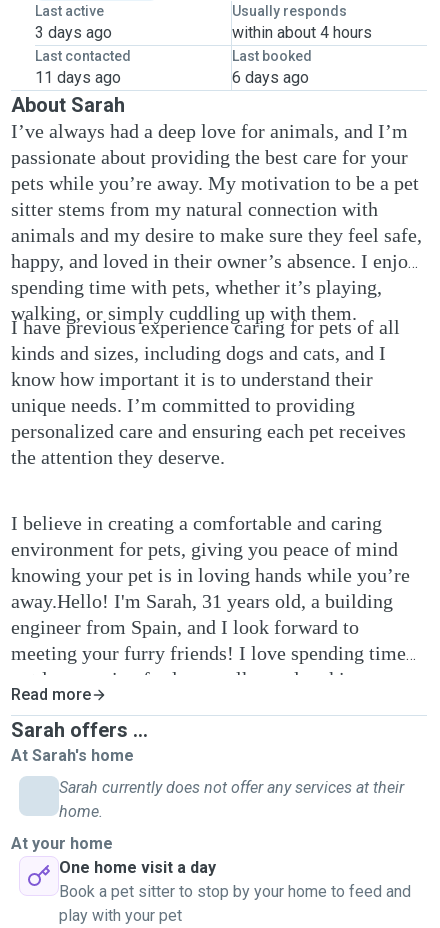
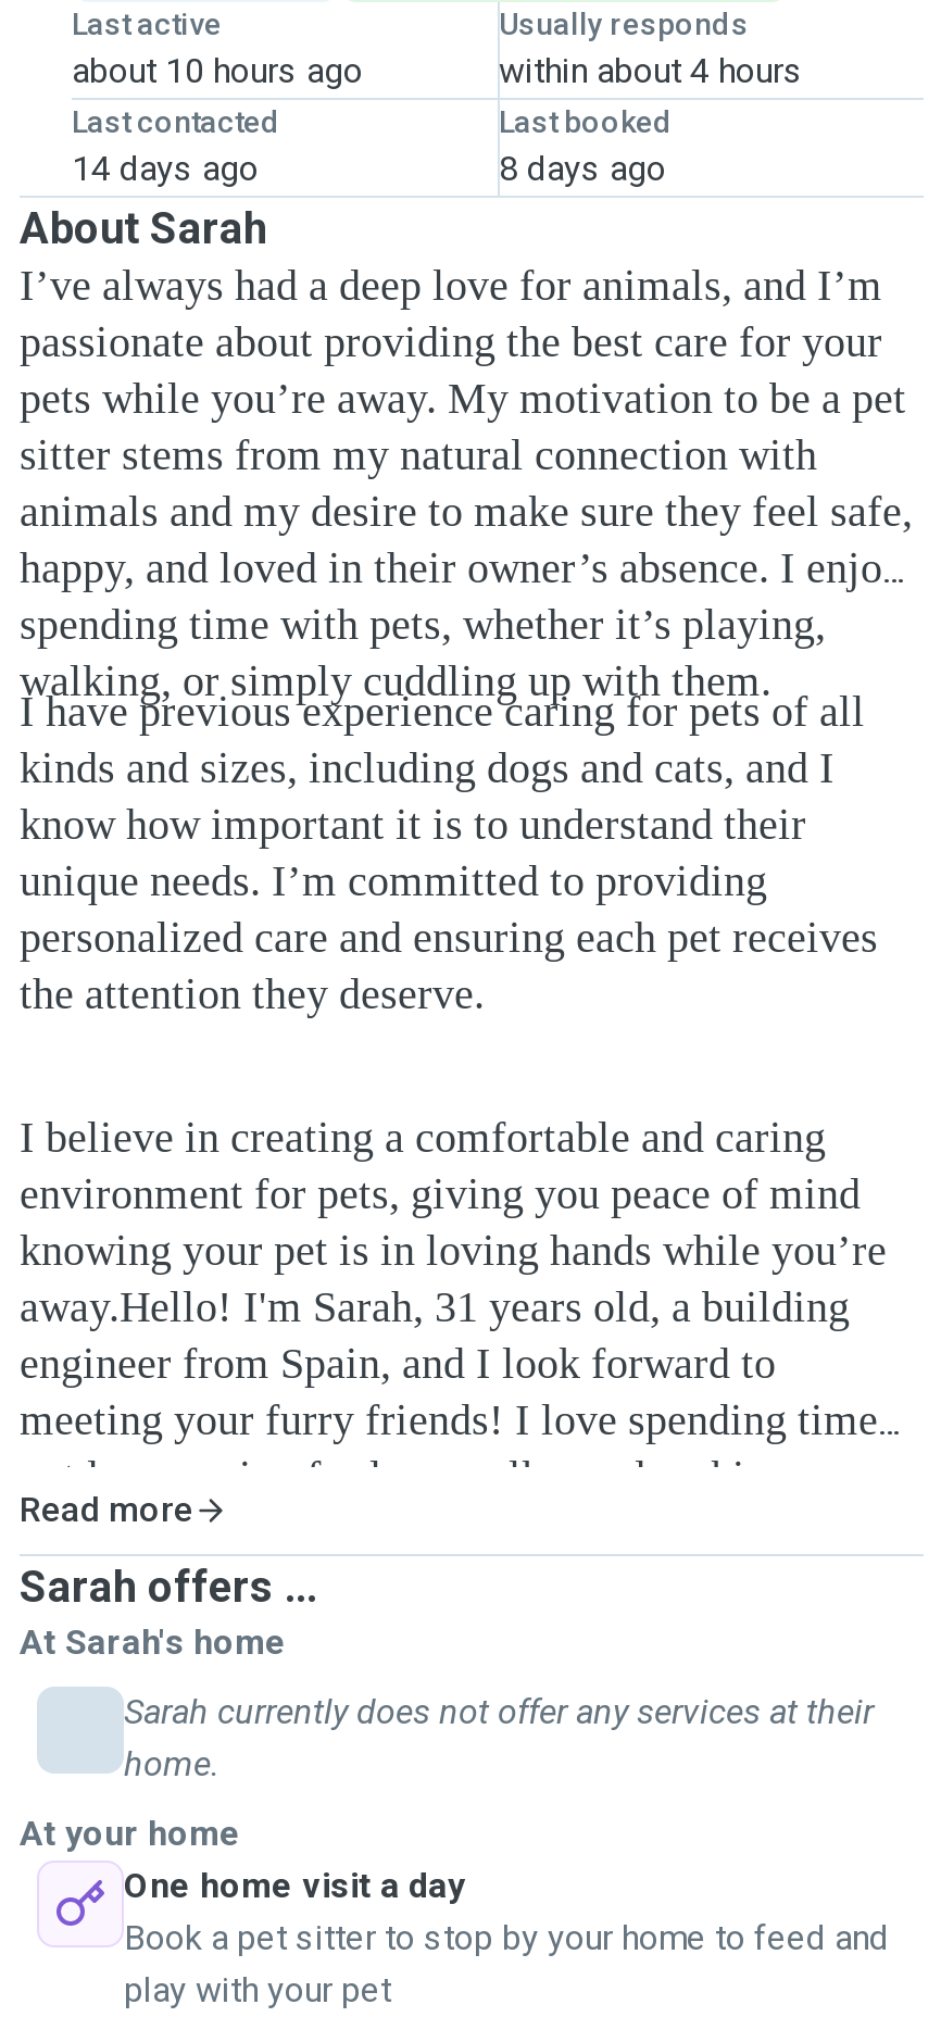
- 3 days ago
+ about 10 hours ago

- 11 days ago
+ 14 days ago

- 6 days ago
+ 8 days ago
